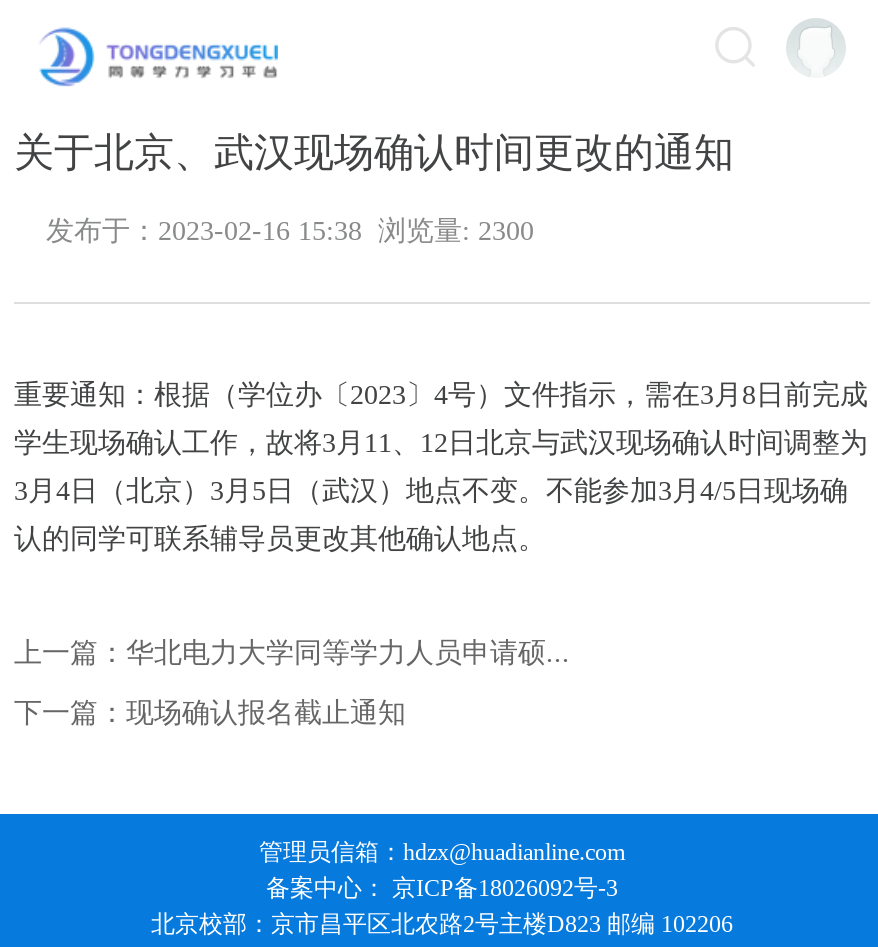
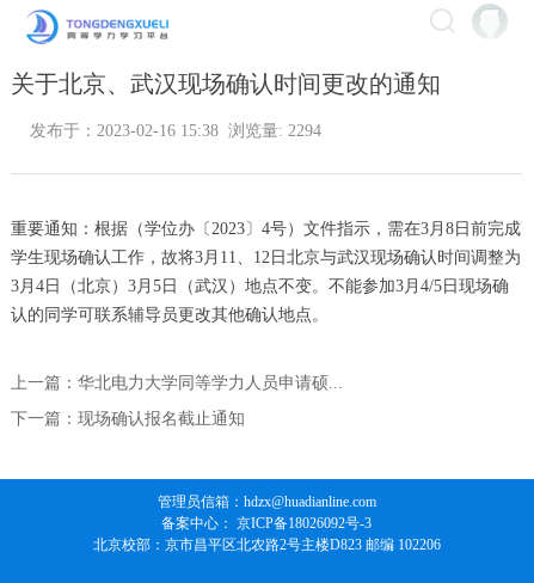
- 发布于：2023-02-16 15:38 浏览量: 2300
+ 发布于：2023-02-16 15:38 浏览量: 2294
